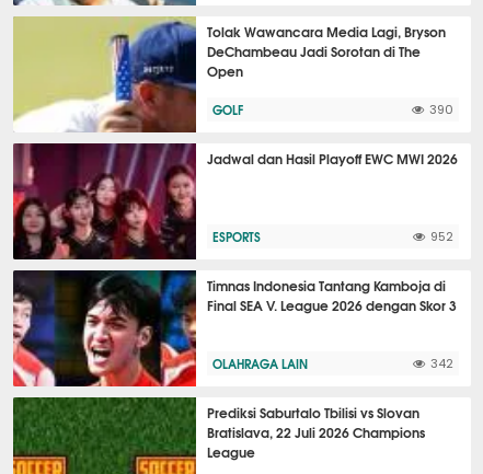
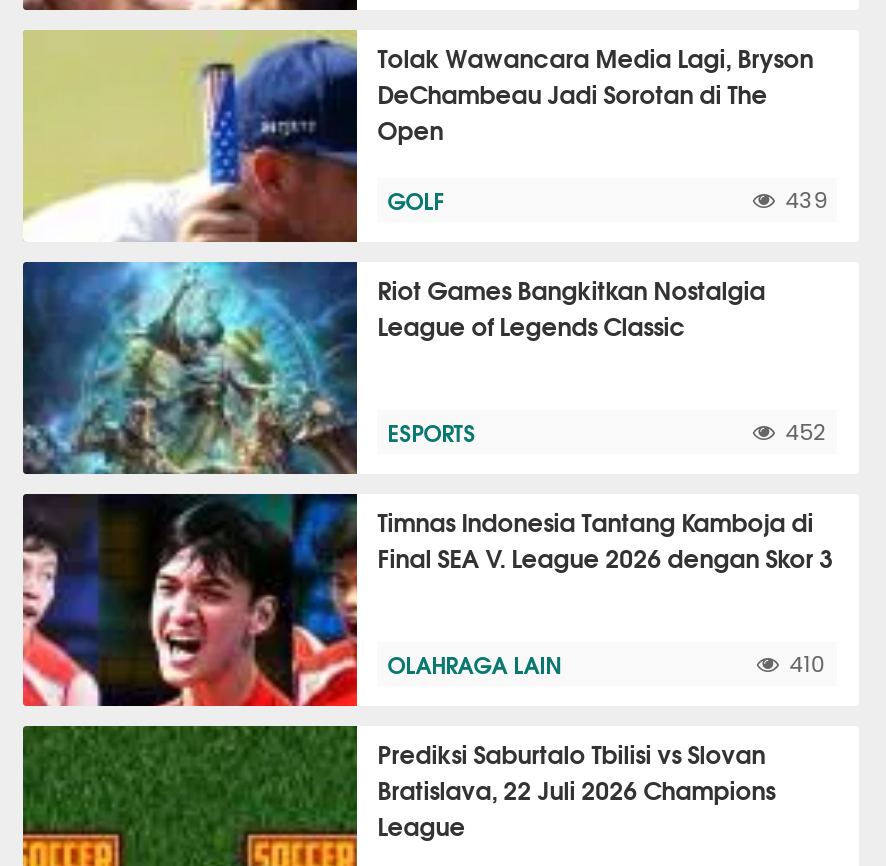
- 390
+ 439

- [image]
- Jadwal dan Hasil Playoff EWC MWI 2026
+ [image]
+ Riot Games Bangkitkan Nostalgia
+ League of Legends Classic

- 952
+ 452

- 342
+ 410
